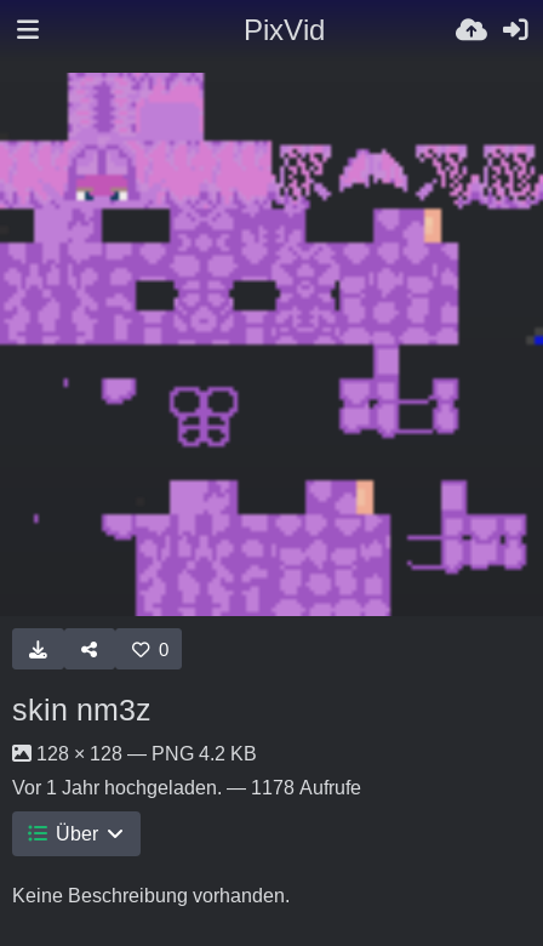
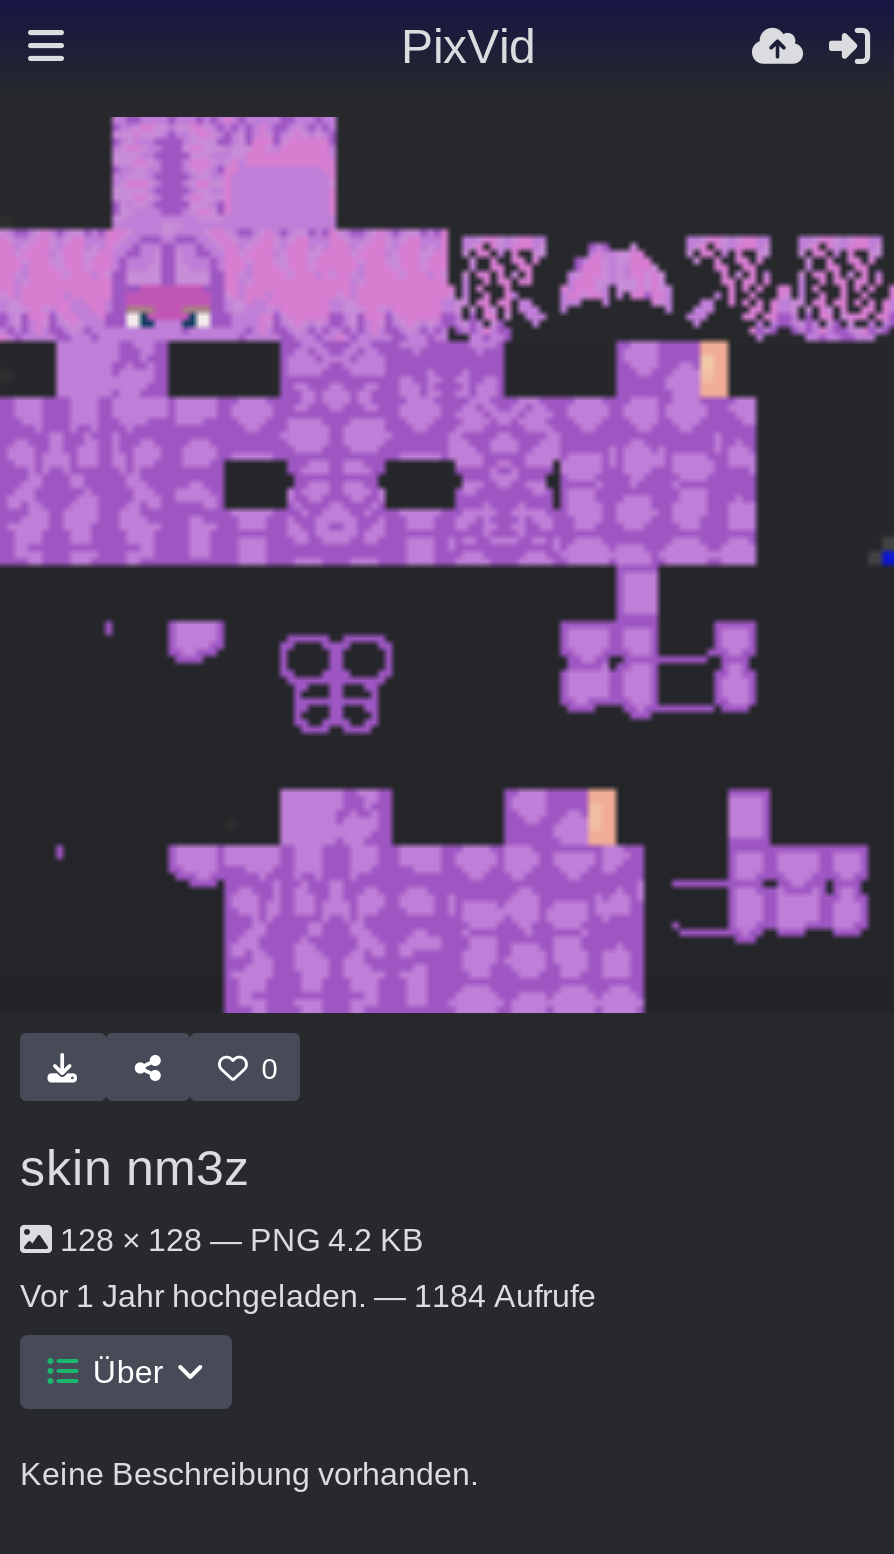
- Vor 1 Jahr hochgeladen. — 1178 Aufrufe
+ Vor 1 Jahr hochgeladen. — 1184 Aufrufe
